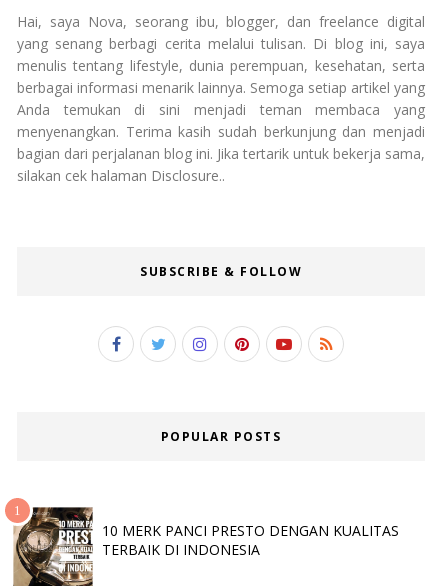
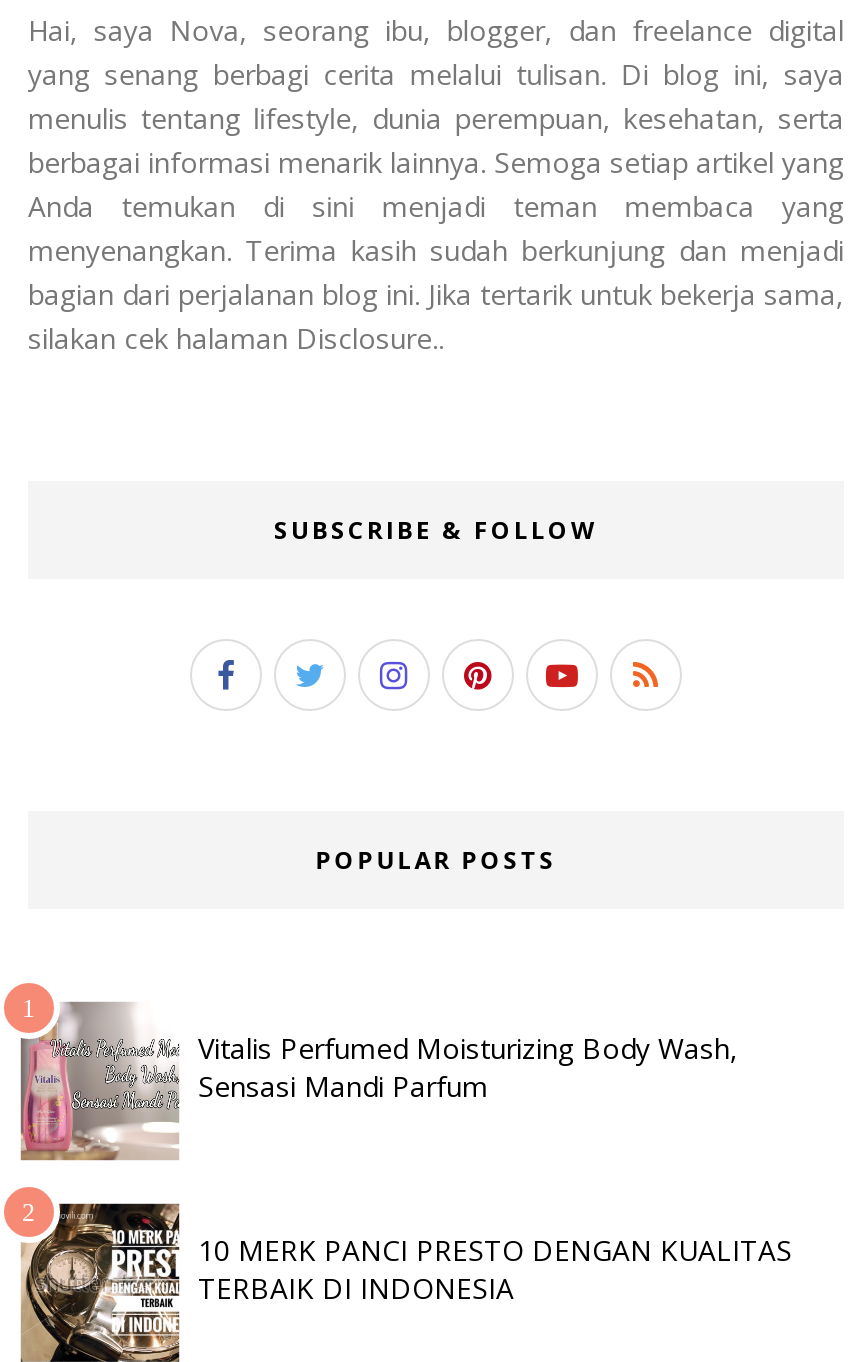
+ [image]
+ Vitalis Perfumed Moisturizing Body Wash,
+ Sensasi Mandi Parfum
